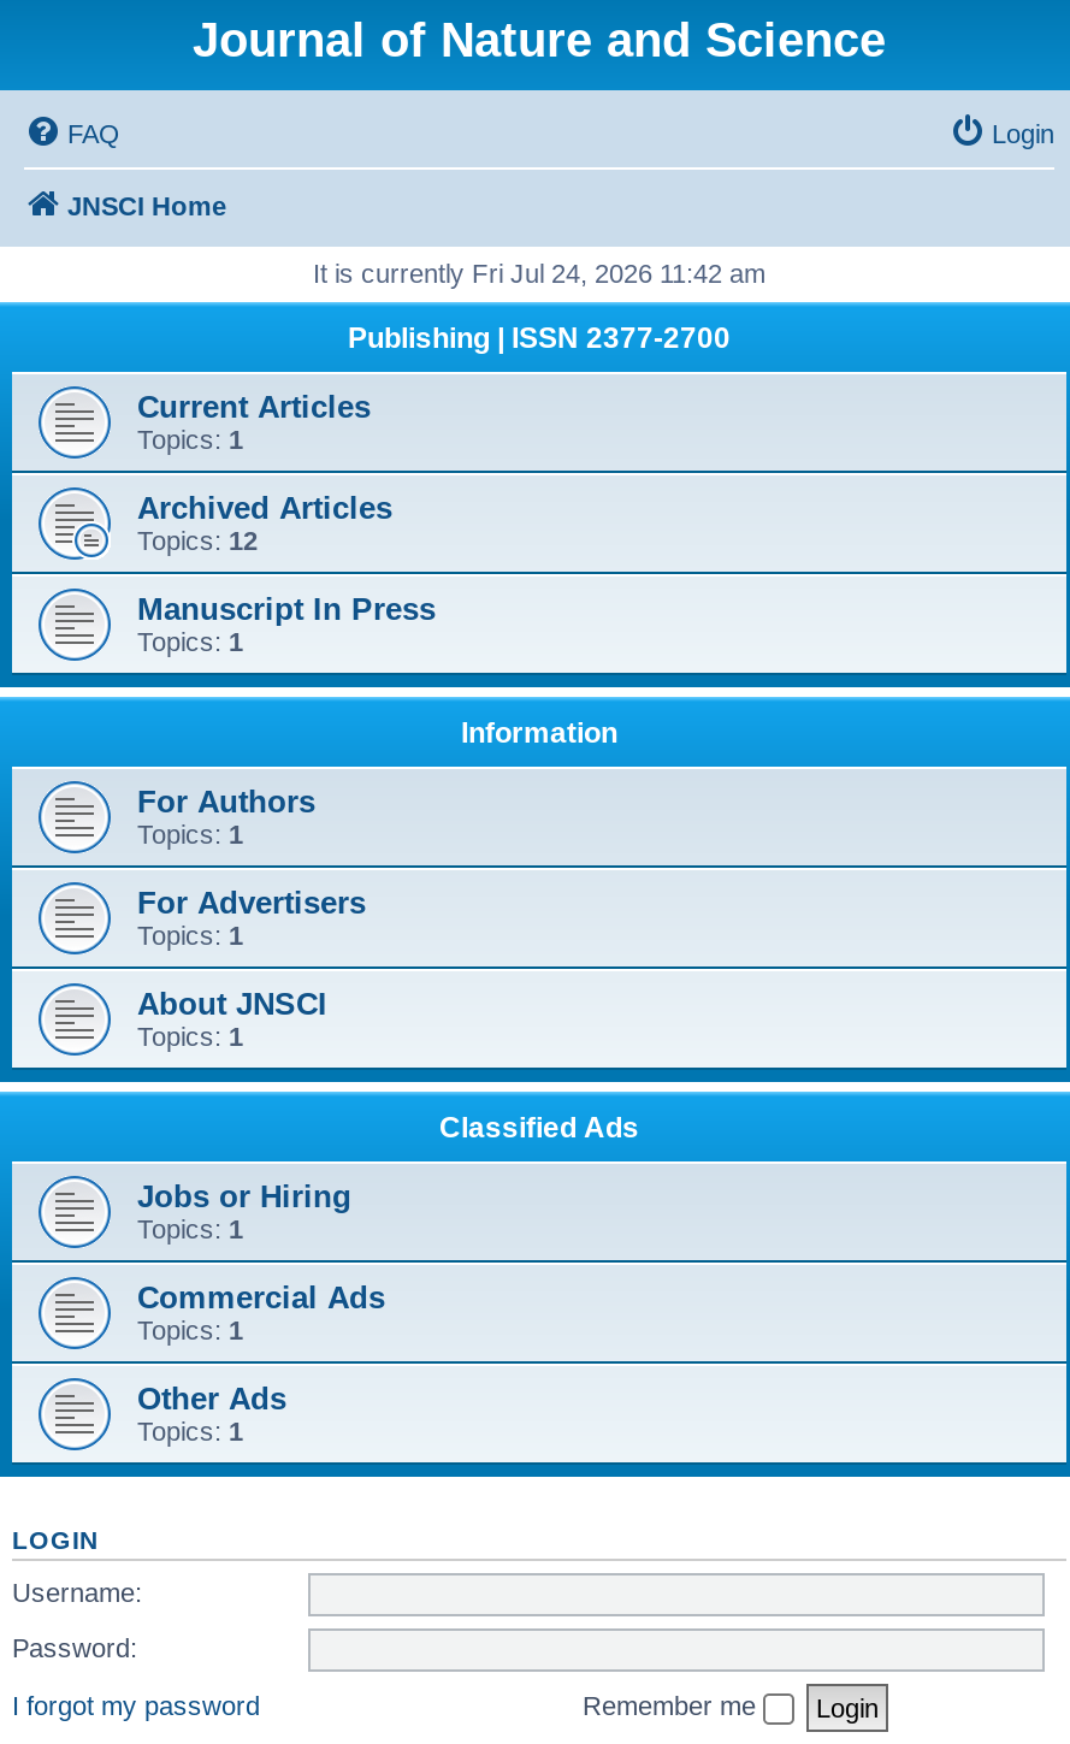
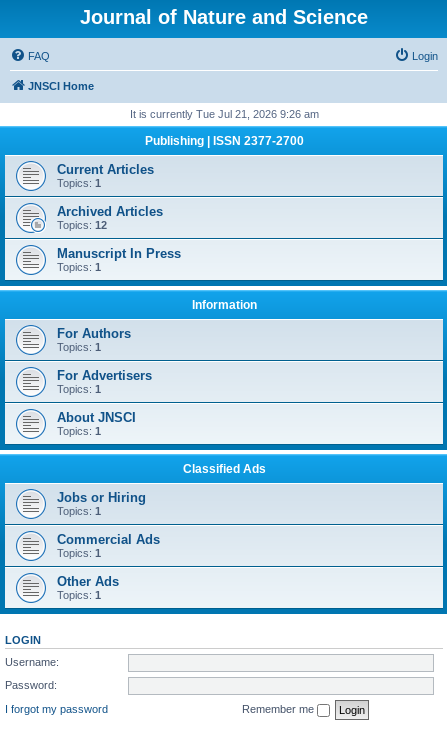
- It is currently Fri Jul 24, 2026 11:42 am
+ It is currently Tue Jul 21, 2026 9:26 am
